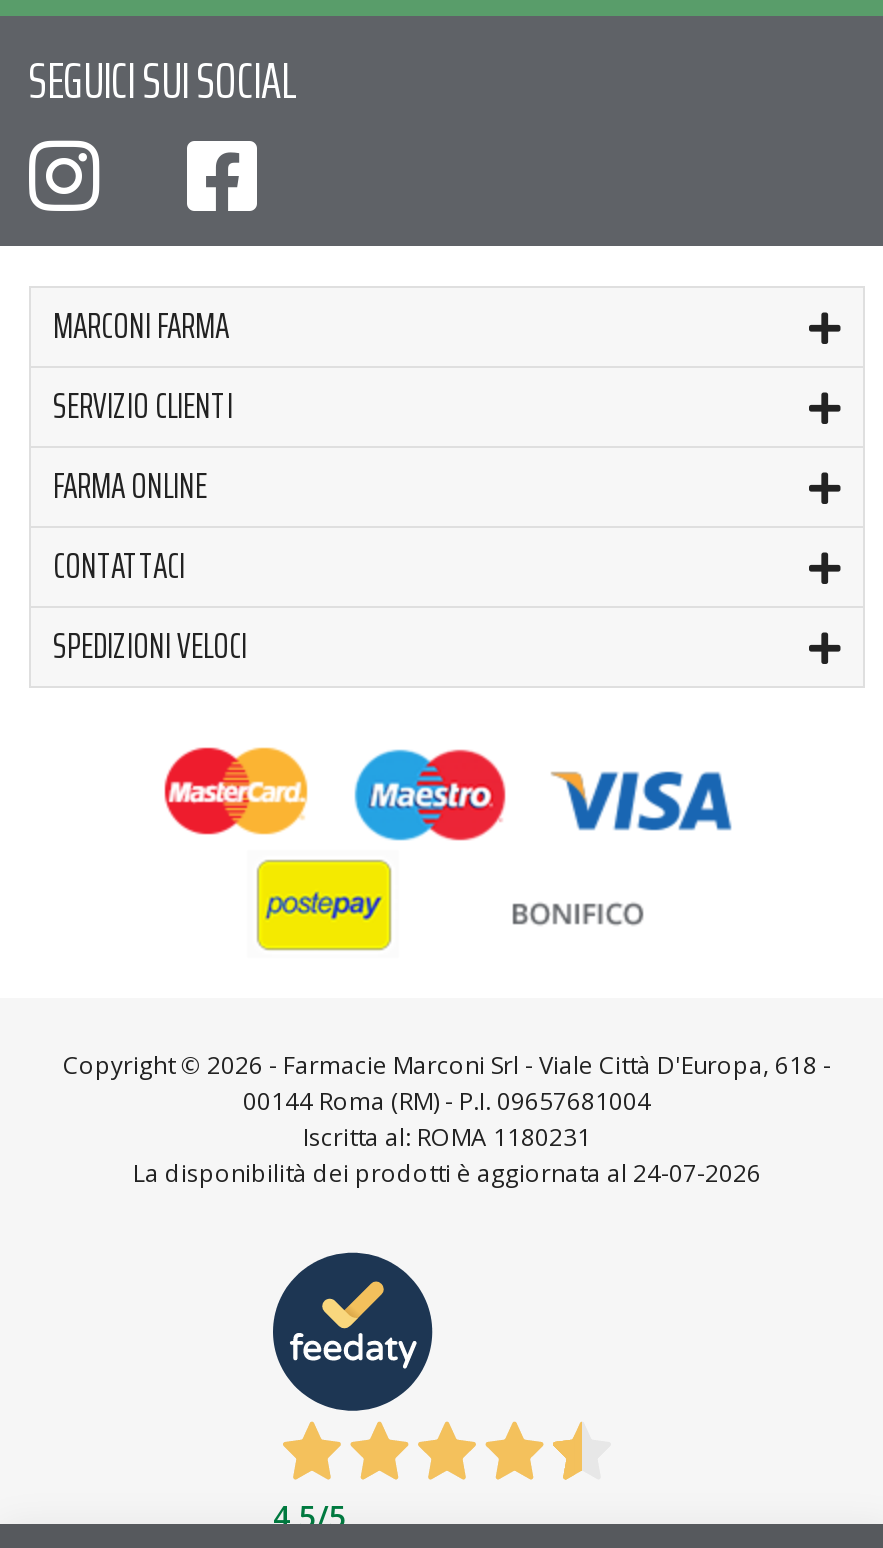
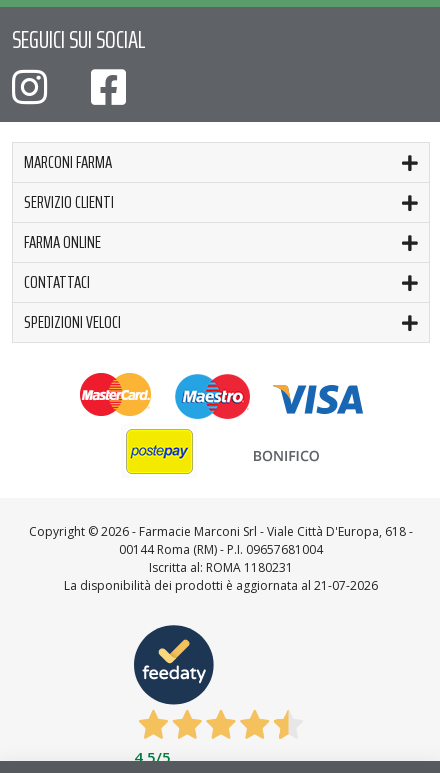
- La disponibilità dei prodotti è aggiornata al 24-07-2026
+ La disponibilità dei prodotti è aggiornata al 21-07-2026
